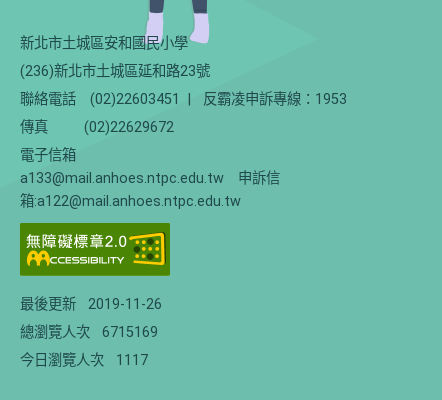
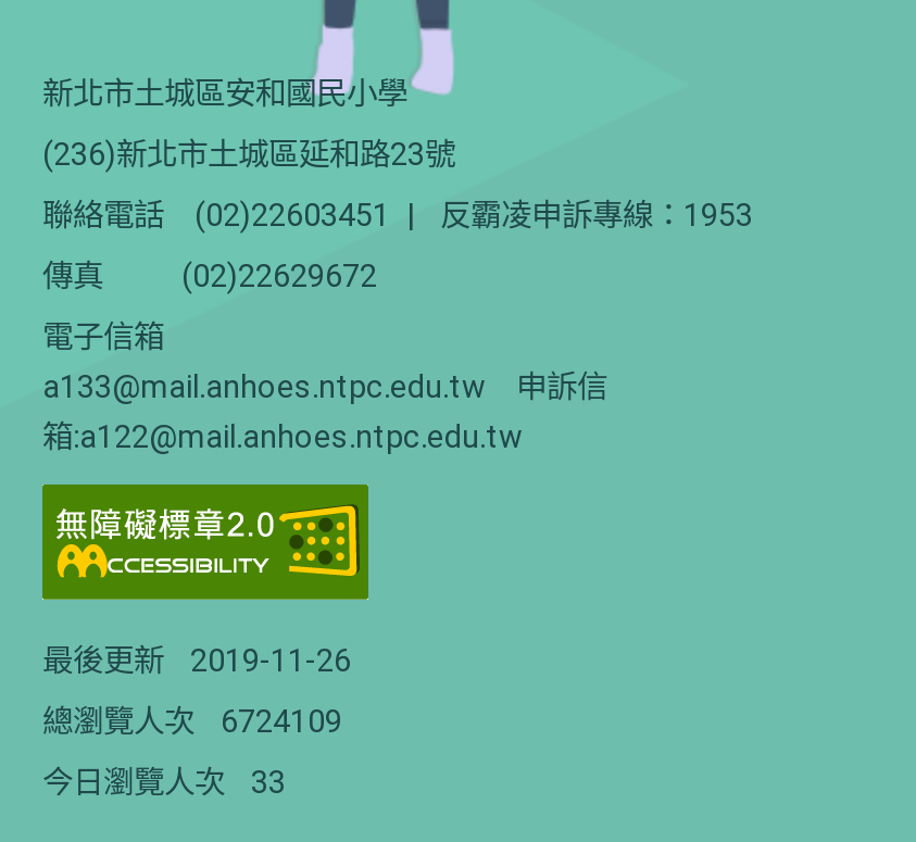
- 總瀏覽人次 6715169
+ 總瀏覽人次 6724109

- 今日瀏覽人次 1117
+ 今日瀏覽人次 33
